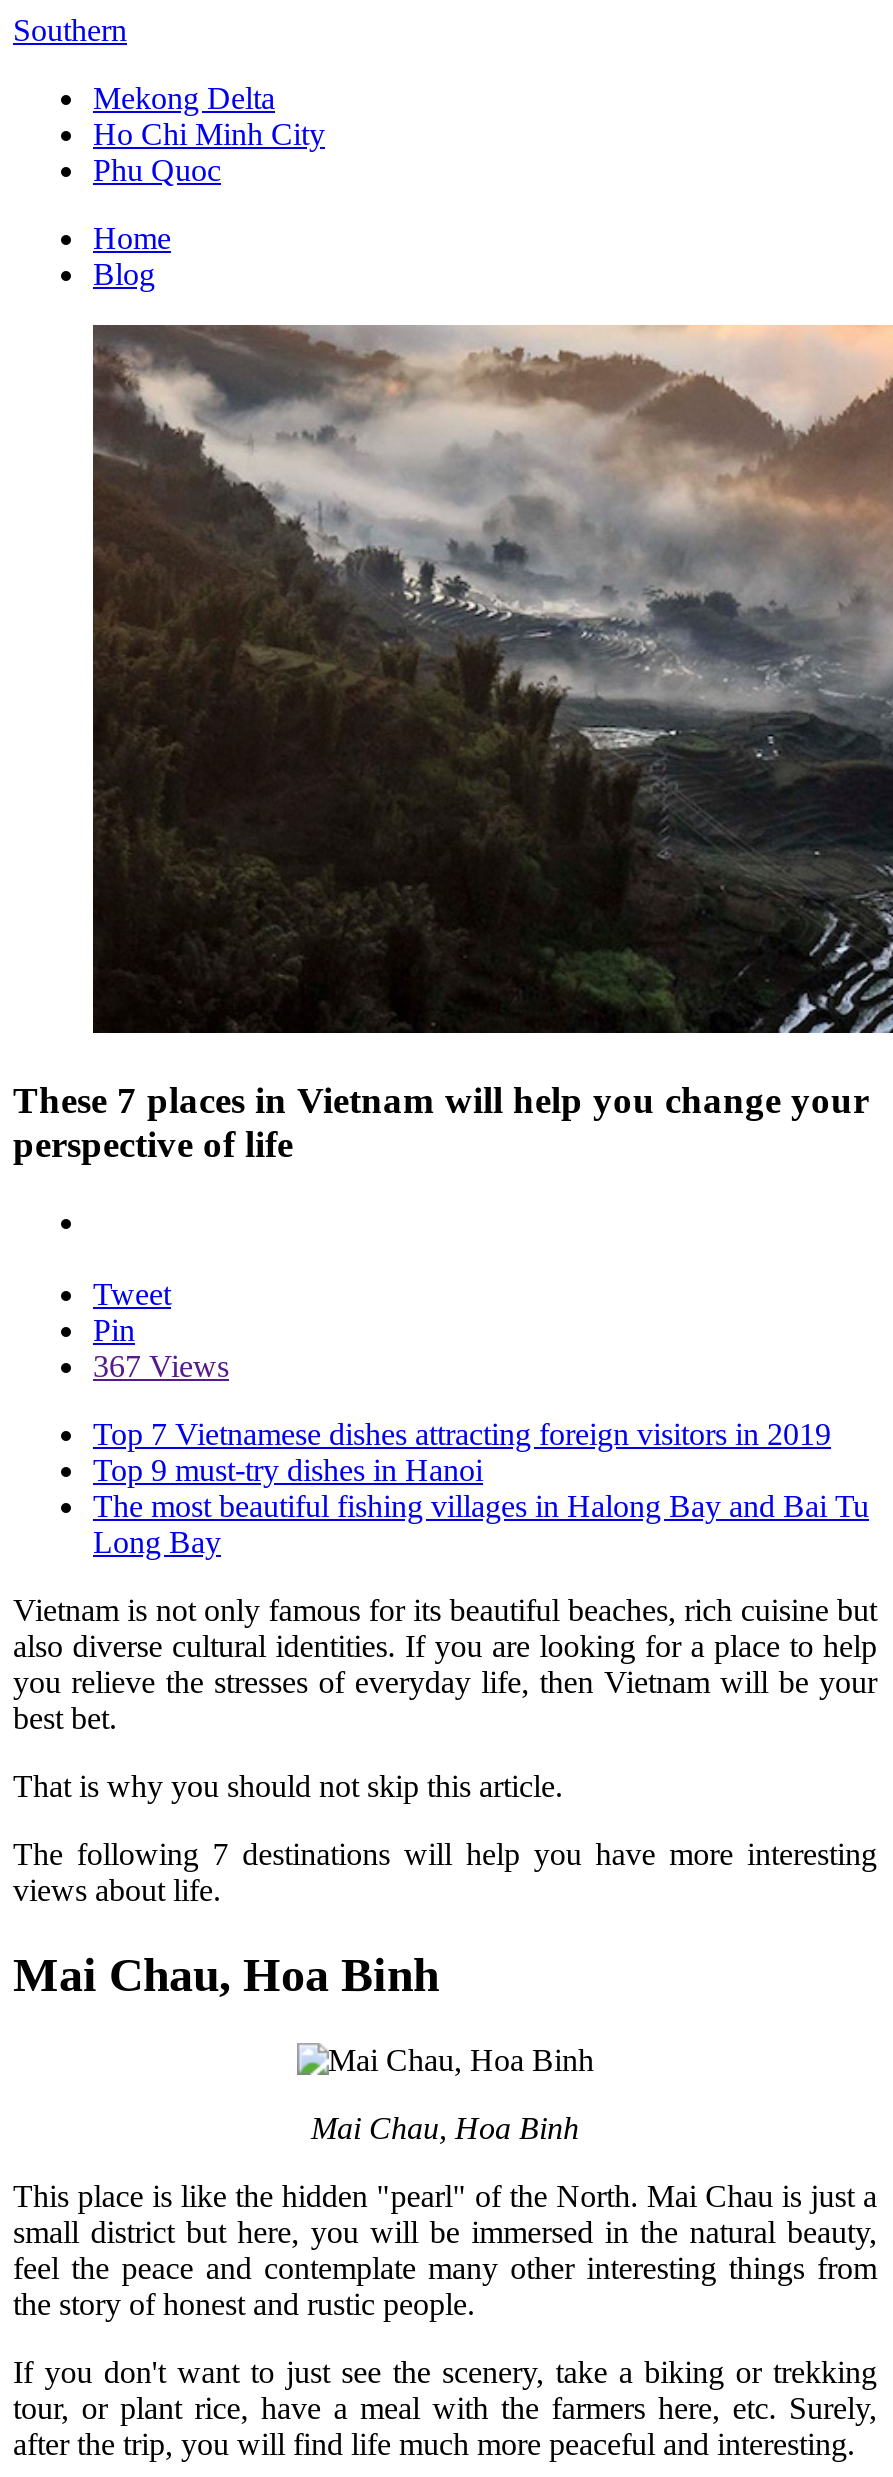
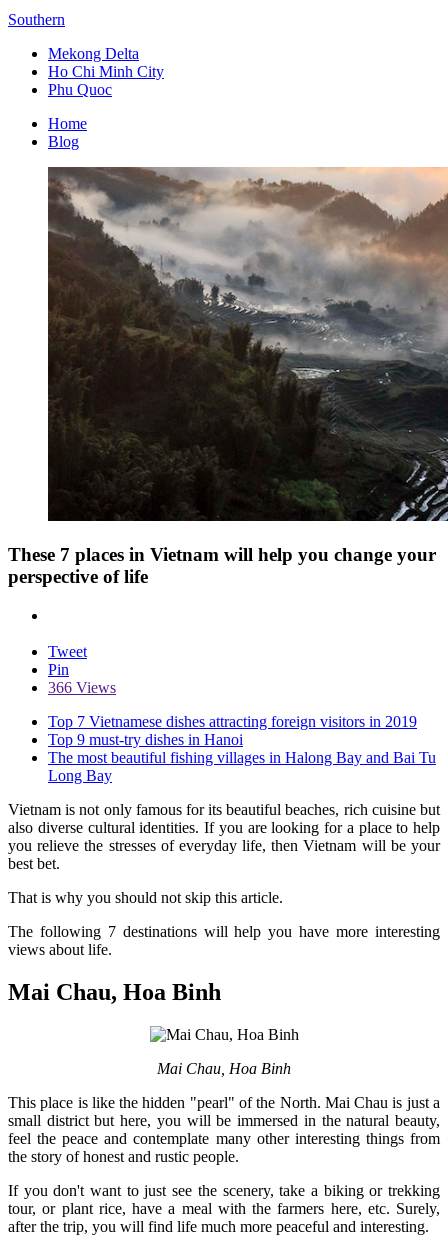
- 367 Views
+ 366 Views
